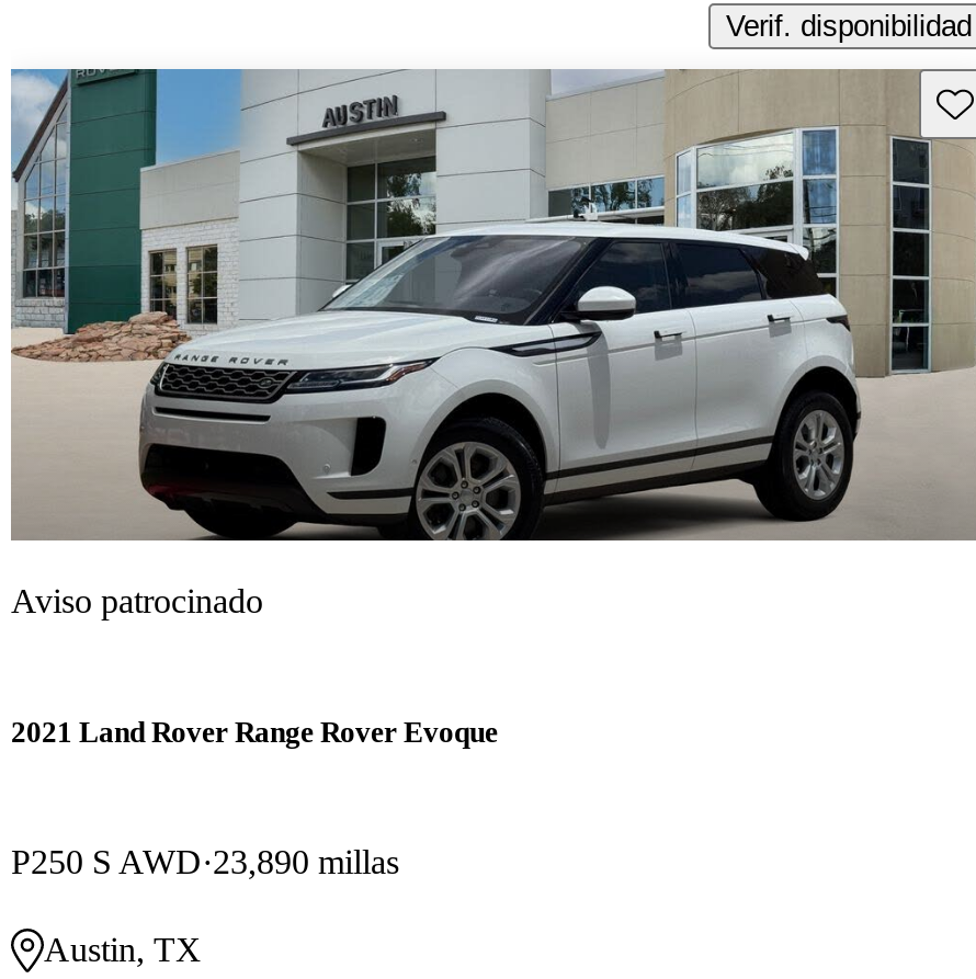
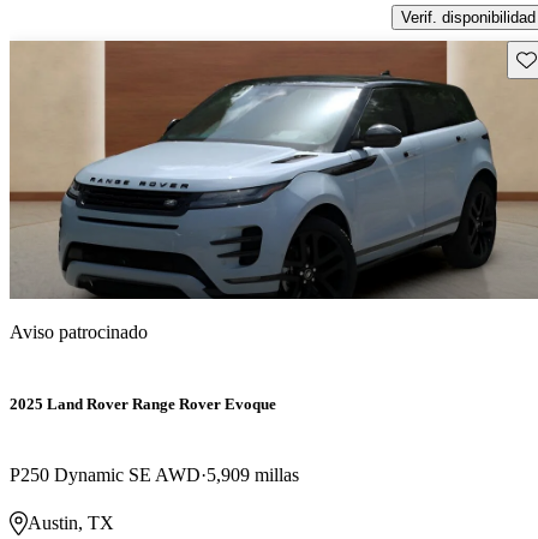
- [image]
+ [image]

- 2021 Land Rover Range Rover Evoque
+ 2025 Land Rover Range Rover Evoque

- P250 S AWD 23,890 millas
+ P250 Dynamic SE AWD 5,909 millas
